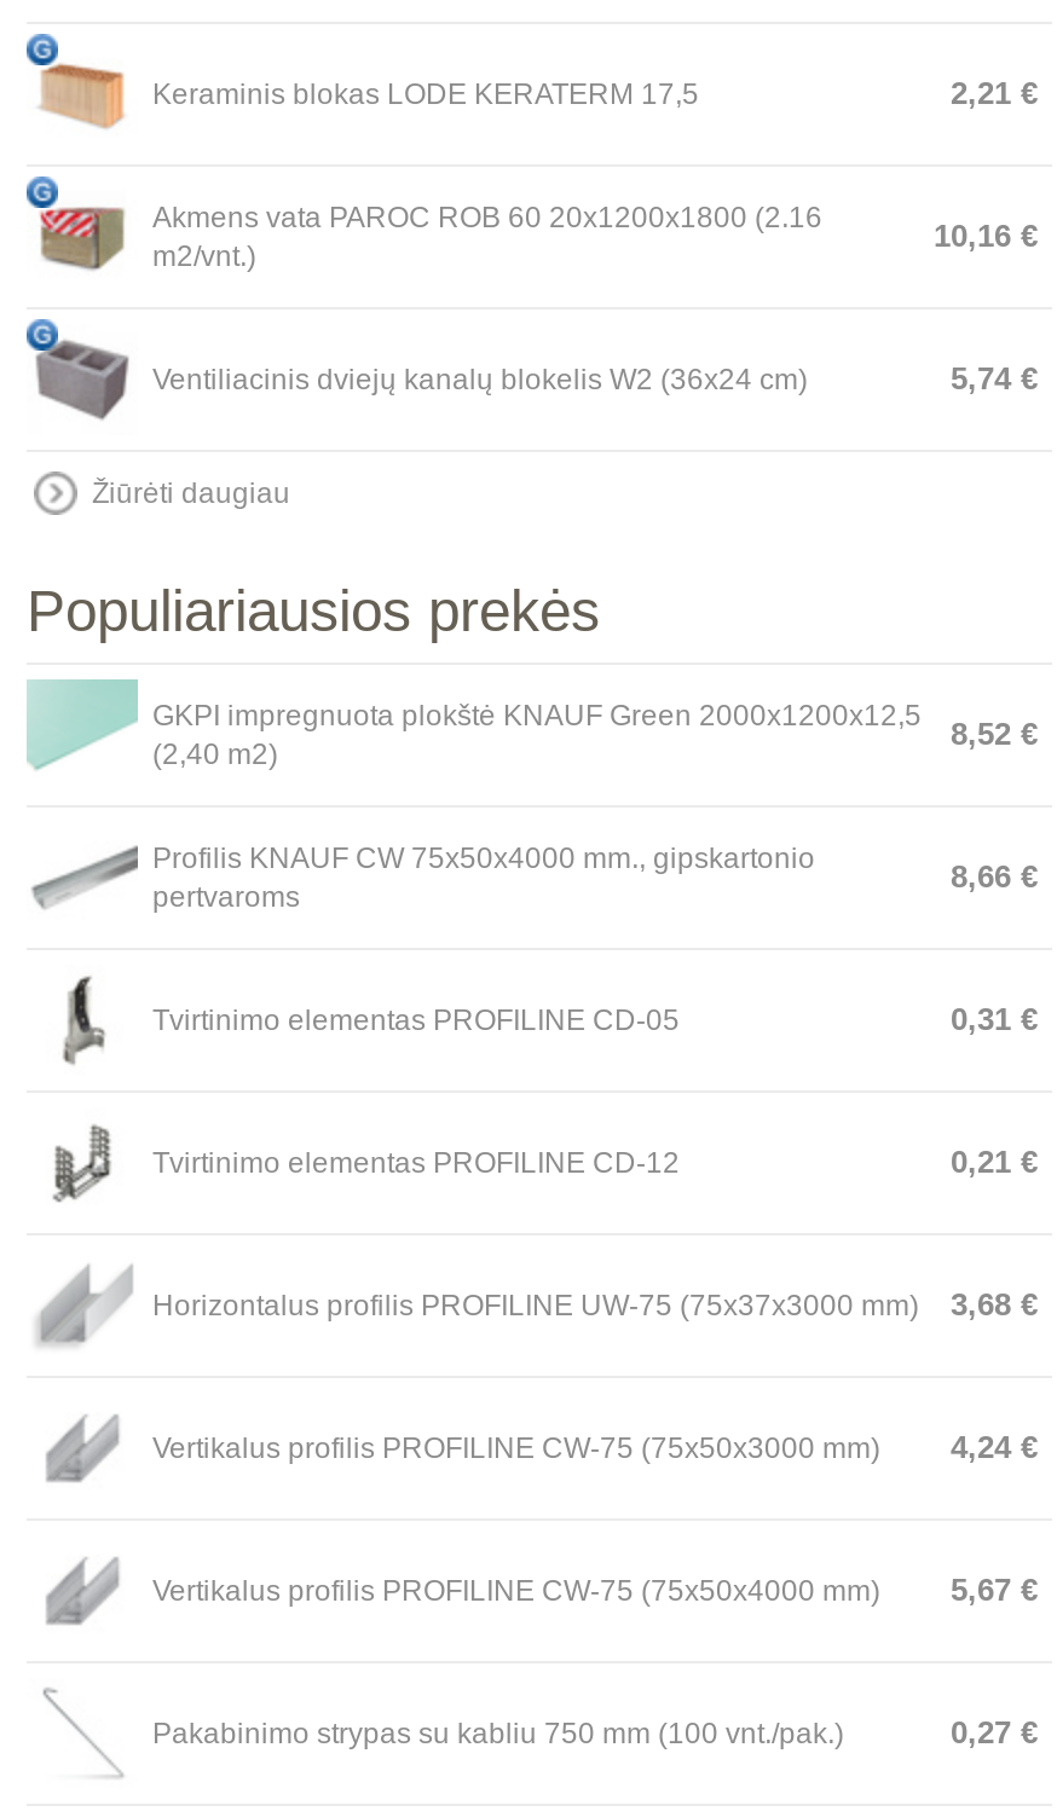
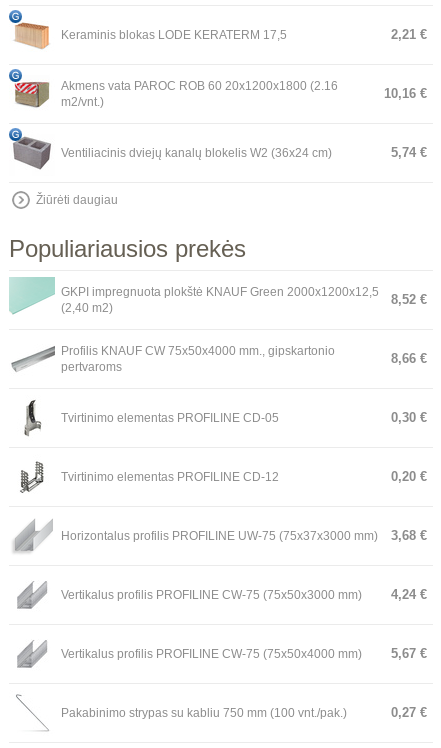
- 0,31 €
+ 0,30 €

- 0,21 €
+ 0,20 €
